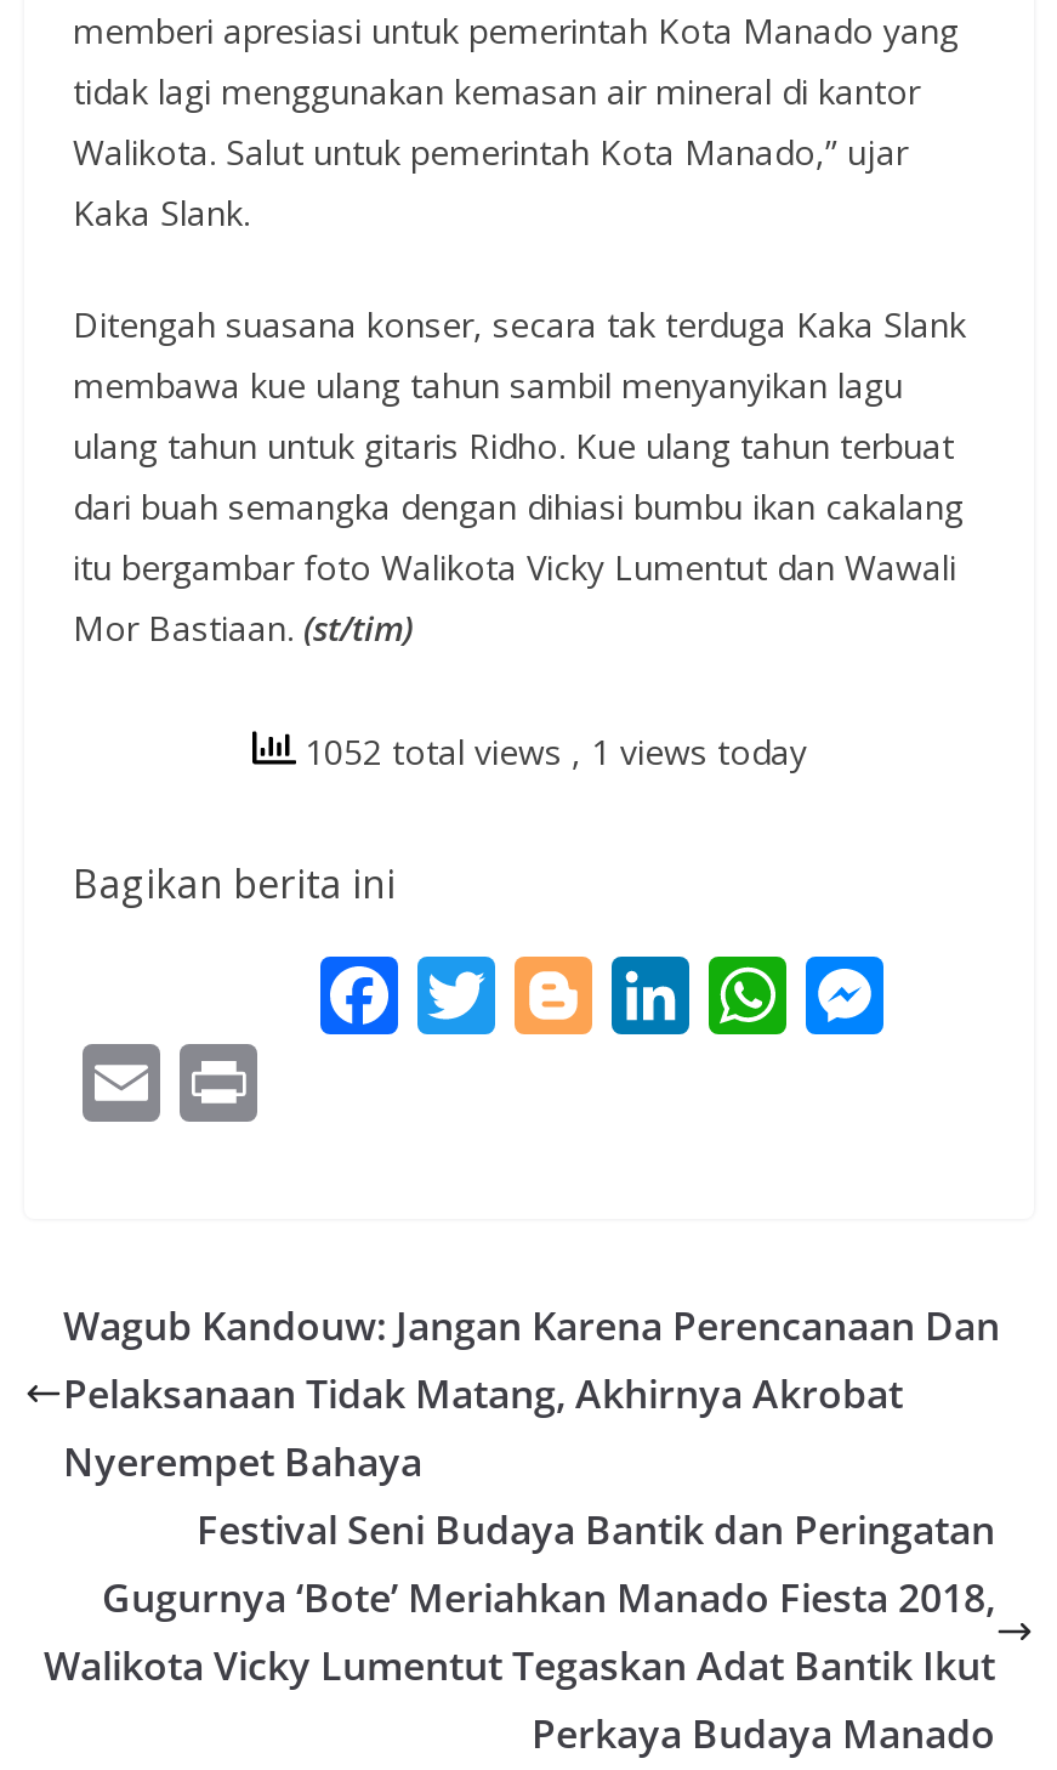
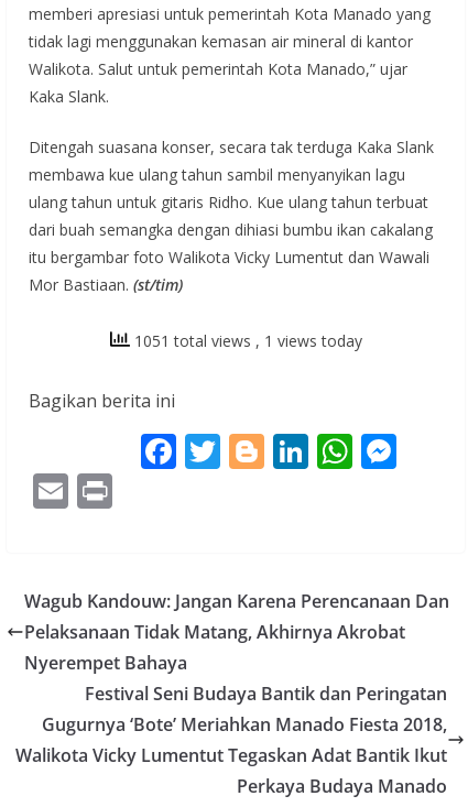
- 1052 total views, 1 views today
+ 1051 total views, 1 views today
